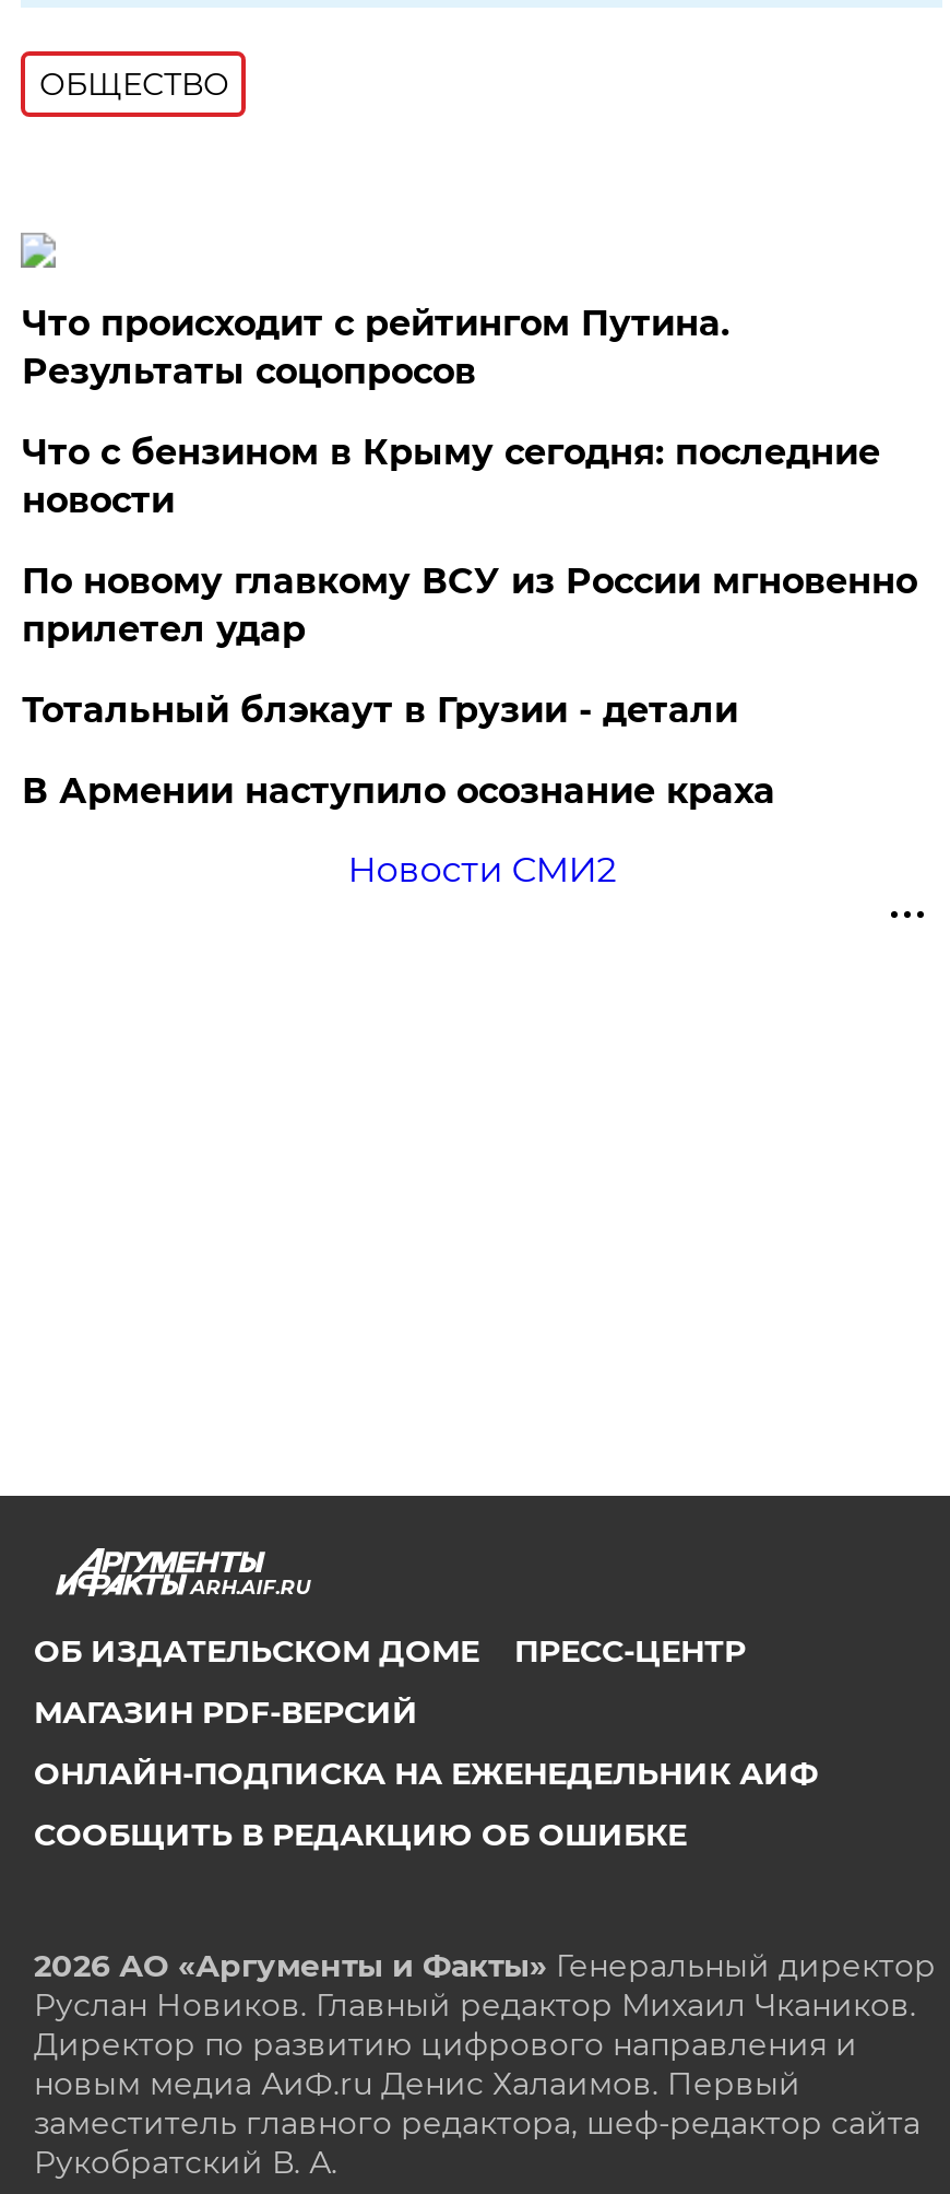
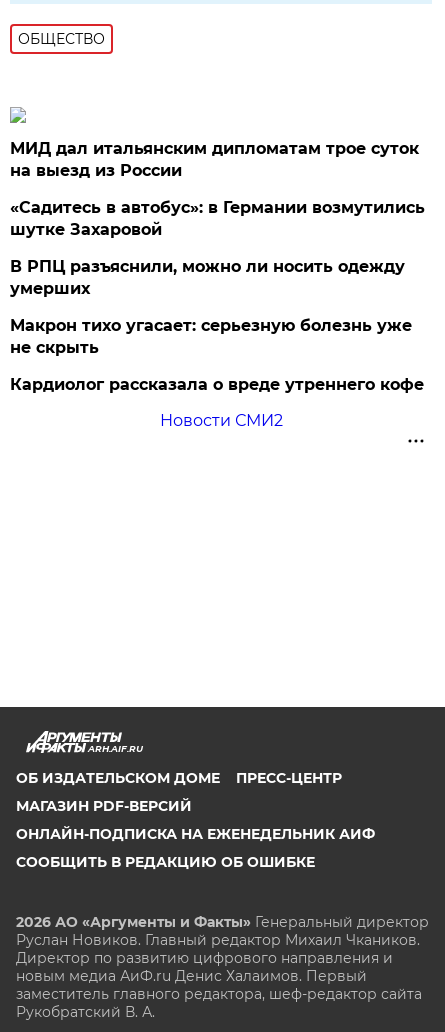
- Что происходит с рейтингом Путина.
- Результаты соцопросов
+ МИД дал итальянским дипломатам трое суток
+ на выезд из России

- Что с бензином в Крыму сегодня: последние
- новости
+ «Садитесь в автобус»: в Германии возмутились
+ шутке Захаровой

- По новому главкому ВСУ из России мгновенно
- прилетел удар
+ В РПЦ разъяснили, можно ли носить одежду
+ умерших

- Тотальный блэкаут в Грузии - детали
+ Макрон тихо угасает: серьезную болезнь уже
+ не скрыть

- В Армении наступило осознание краха
+ Кардиолог рассказала о вреде утреннего кофе
